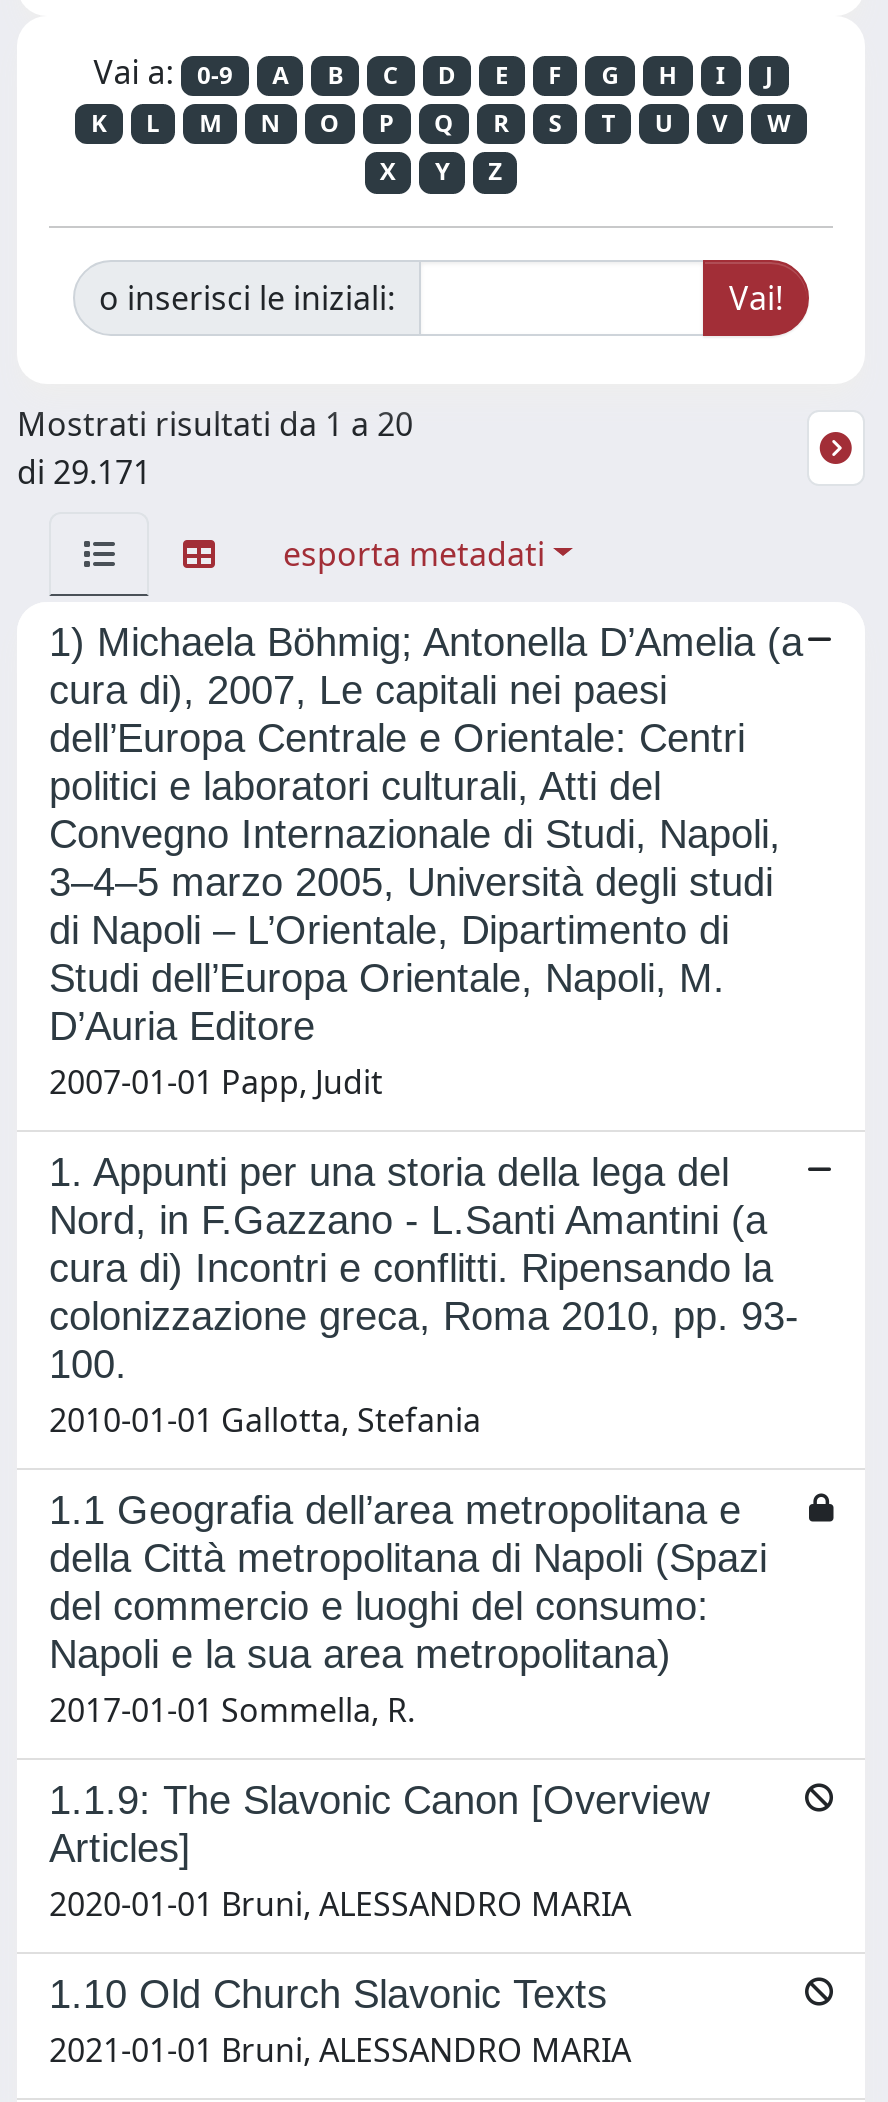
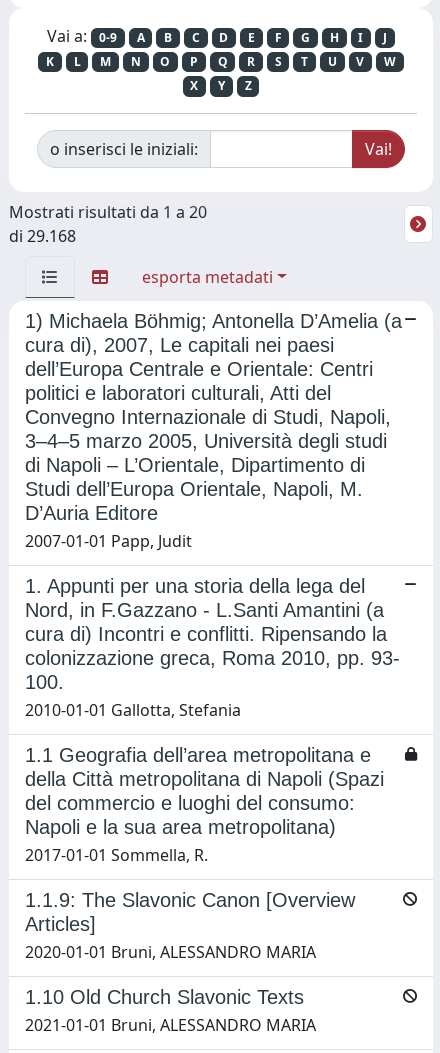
- di 29.171
+ di 29.168
